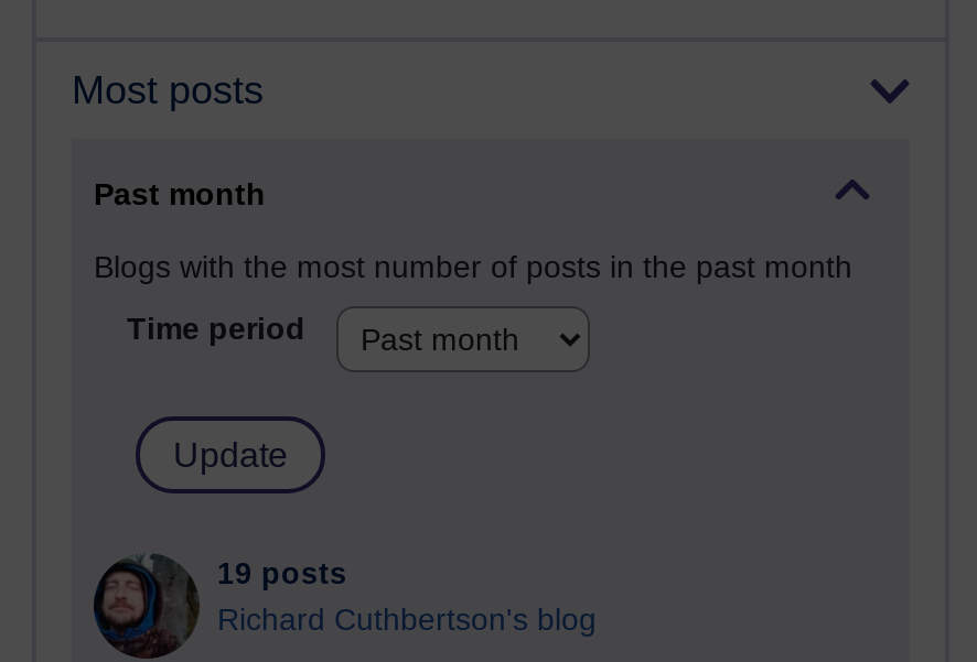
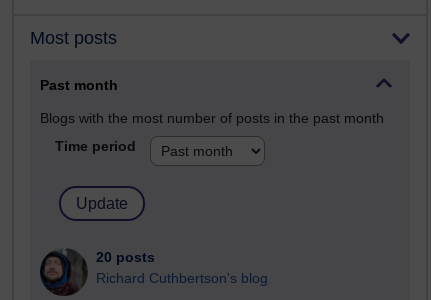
- 19 posts
+ 20 posts
